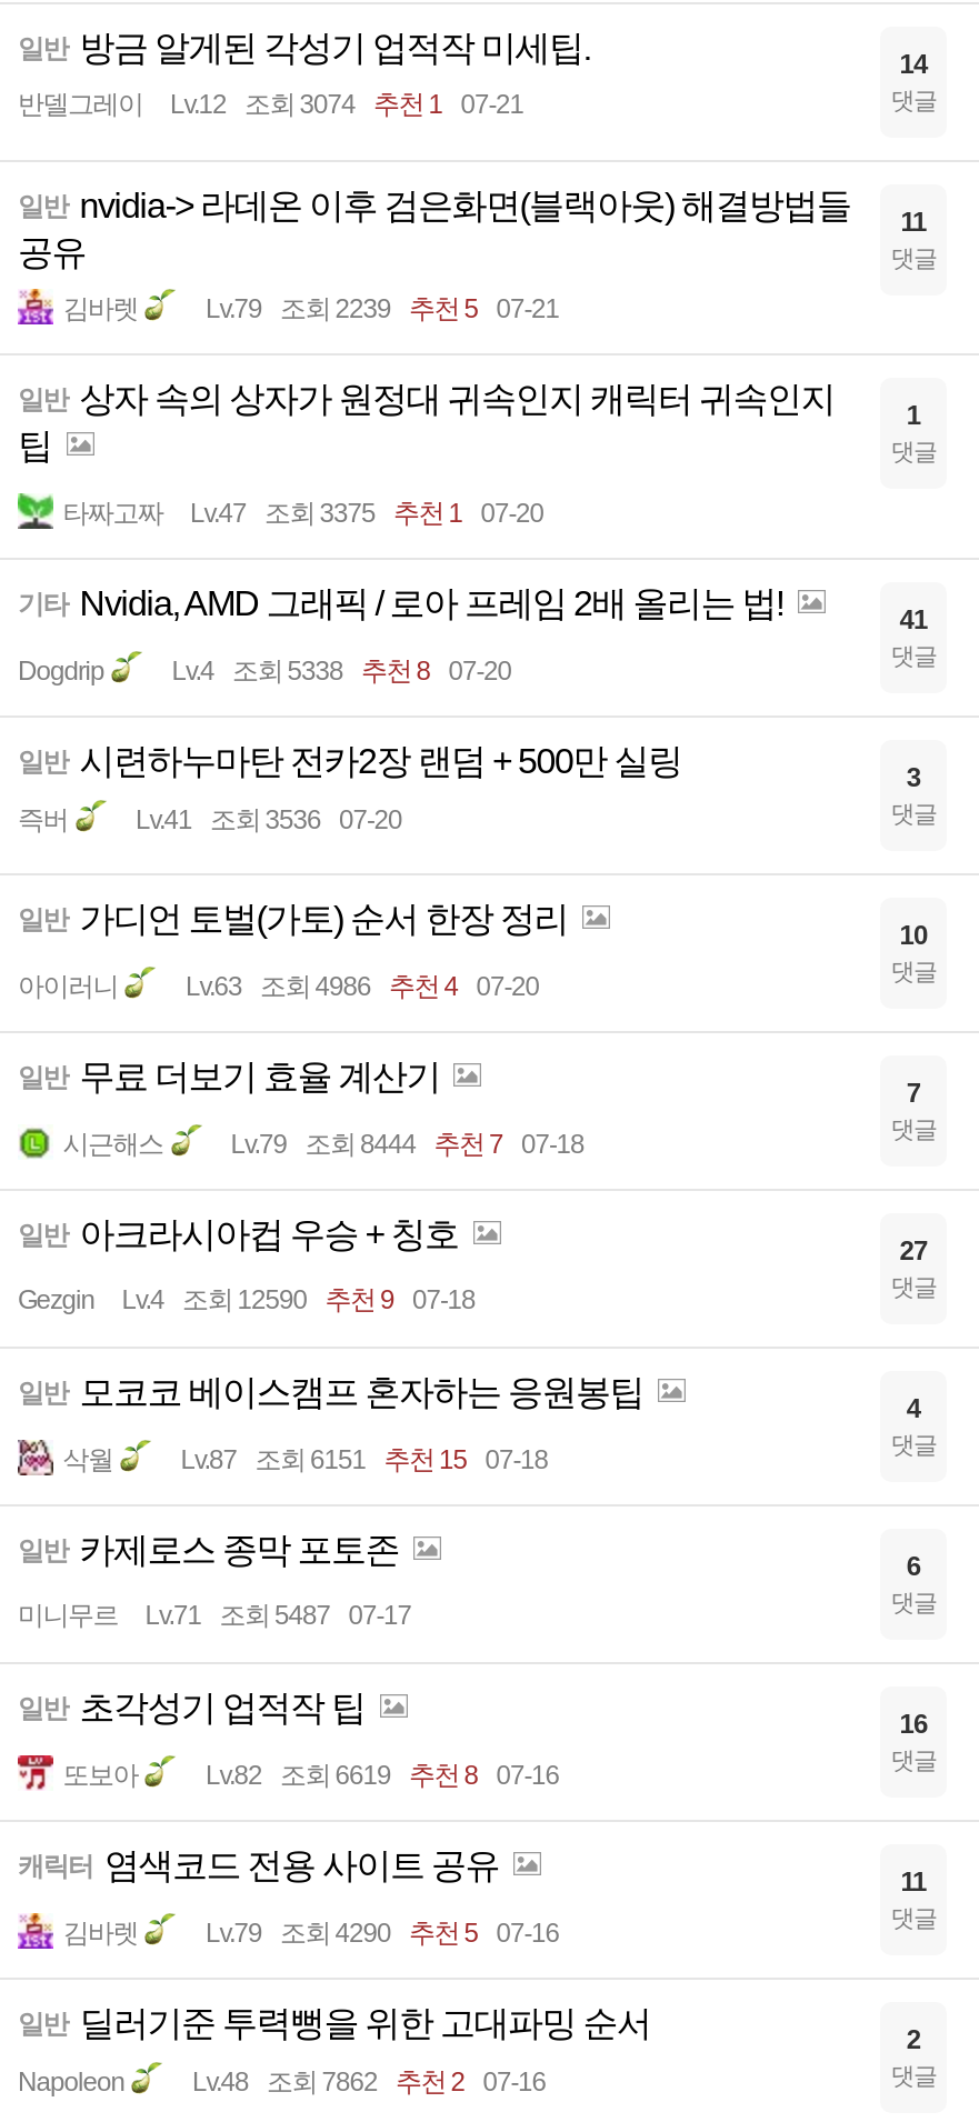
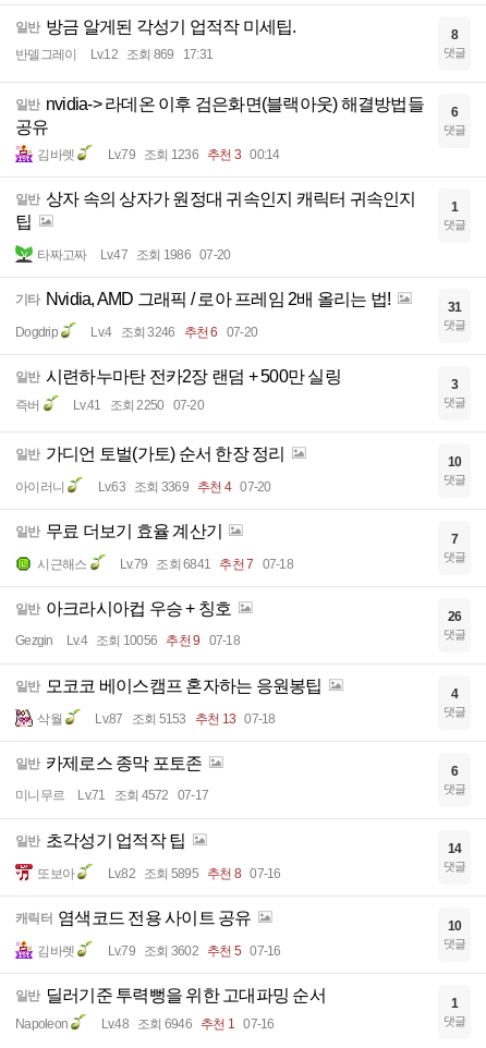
- 14
+ 8

- 반델그레이 Lv.12 조회 3074 추천 1 07-21
+ 반델그레이 Lv.12 조회 869 17:31

- 일반 nvidia-> 라데온 이후 검은화면(블랙아웃) 해결방법들 11
+ 일반 nvidia-> 라데온 이후 검은화면(블랙아웃) 해결방법들 6

- Lv.79 조회 2239 추천 5 07-21
+ Lv.79 조회 1236 추천 3 00:14

- 타짜고짜 Lv.47 조회 3375 추천 1 07-20
+ 타짜고짜 Lv.47 조회 1986 07-20

- 41
+ 31

- Lv.4 조회 5338 추천 8 07-20
+ Lv.4 조회 3246 추천 6 07-20

- Lv.41 조회 3536 07-20
+ Lv.41 조회 2250 07-20

- Lv.63 조회 4986 추천 4 07-20
+ Lv.63 조회 3369 추천 4 07-20

- Lv.79 조회 8444 추천 7 07-18
+ Lv.79 조회 6841 추천 7 07-18

- 27
+ 26

- Gezgin Lv.4 조회 12590 추천 9 07-18
+ Gezgin Lv.4 조회 10056 추천 9 07-18

- Lv.87 조회 6151 추천 15 07-18
+ Lv.87 조회 5153 추천 13 07-18

- 미니무르 Lv.71 조회 5487 07-17
+ 미니무르 Lv.71 조회 4572 07-17

- 16
+ 14

- Lv.82 조회 6619 추천 8 07-16
+ Lv.82 조회 5895 추천 8 07-16

- 11
+ 10

- Lv.79 조회 4290 추천 5 07-16
+ Lv.79 조회 3602 추천 5 07-16

- 2
+ 1

- Lv.48 조회 7862 추천 2 07-16
+ Lv.48 조회 6946 추천 1 07-16
